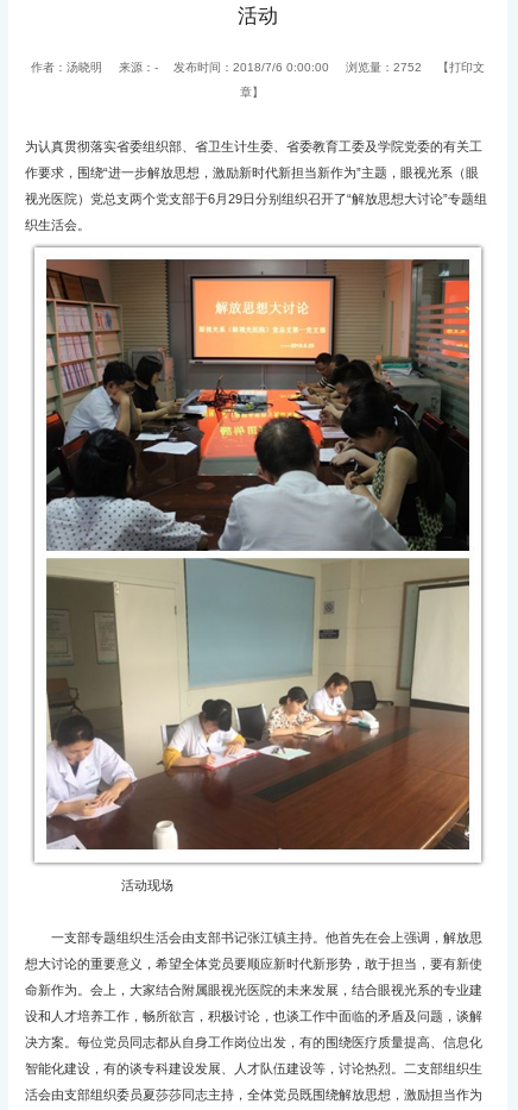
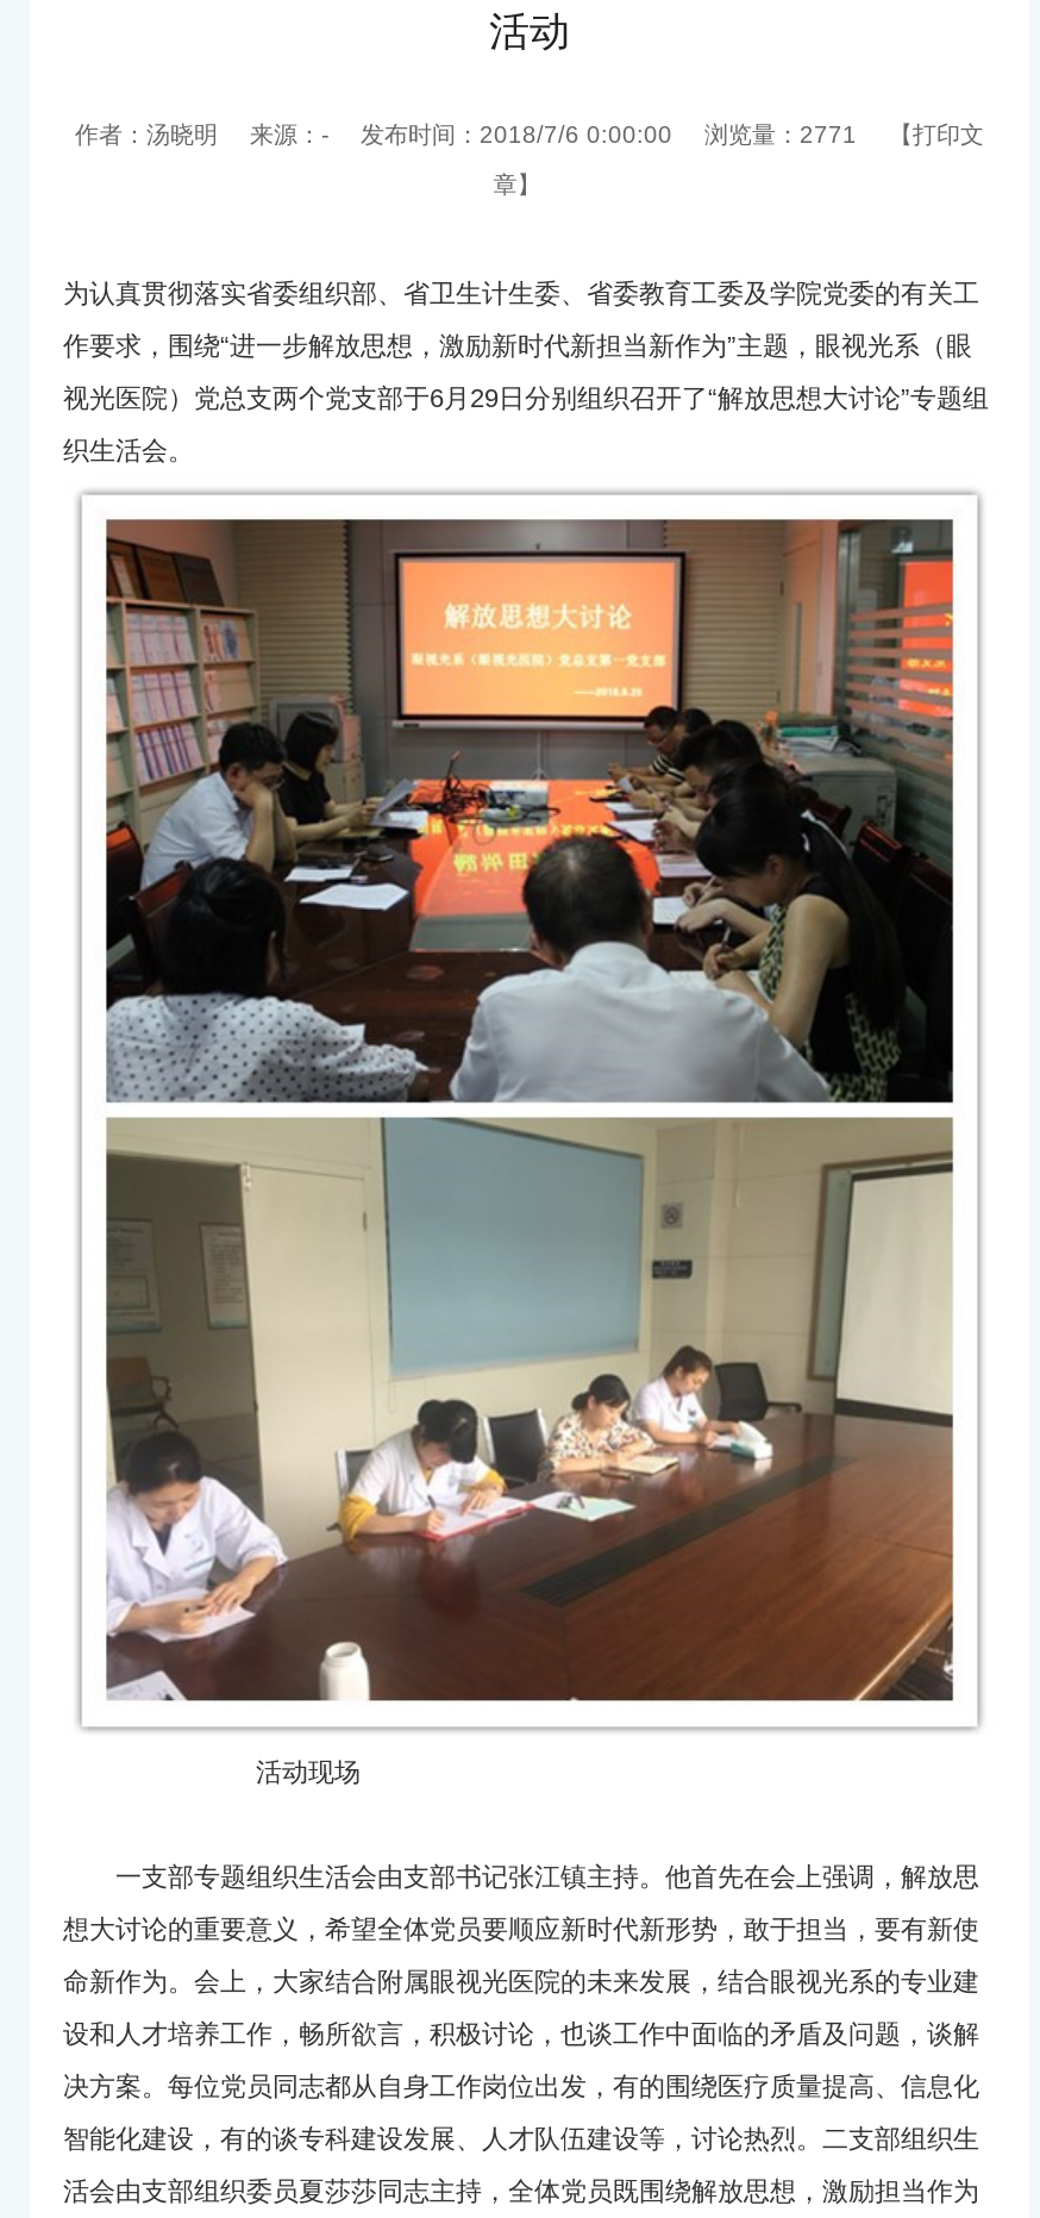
- 作者：汤晓明 来源：- 发布时间：2018/7/6 0:00:00 浏览量：2752 【打印文
+ 作者：汤晓明 来源：- 发布时间：2018/7/6 0:00:00 浏览量：2771 【打印文
